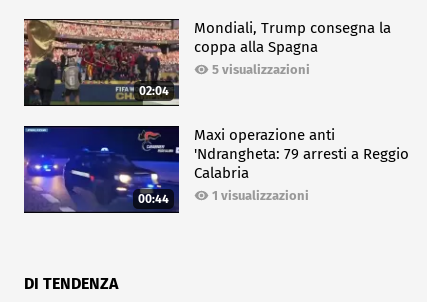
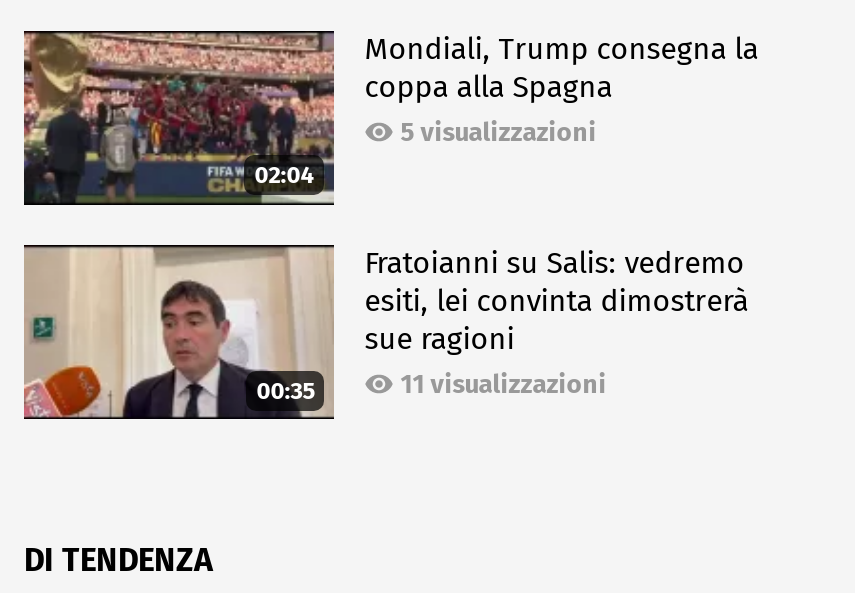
- [image]
- 00:44
+ [image]
+ 00:35

- Maxi operazione anti
- 'Ndrangheta: 79 arresti a Reggio
- Calabria
- 1 visualizzazioni
+ Fratoianni su Salis: vedremo
+ esiti, lei convinta dimostrerà
+ sue ragioni
+ 11 visualizzazioni
